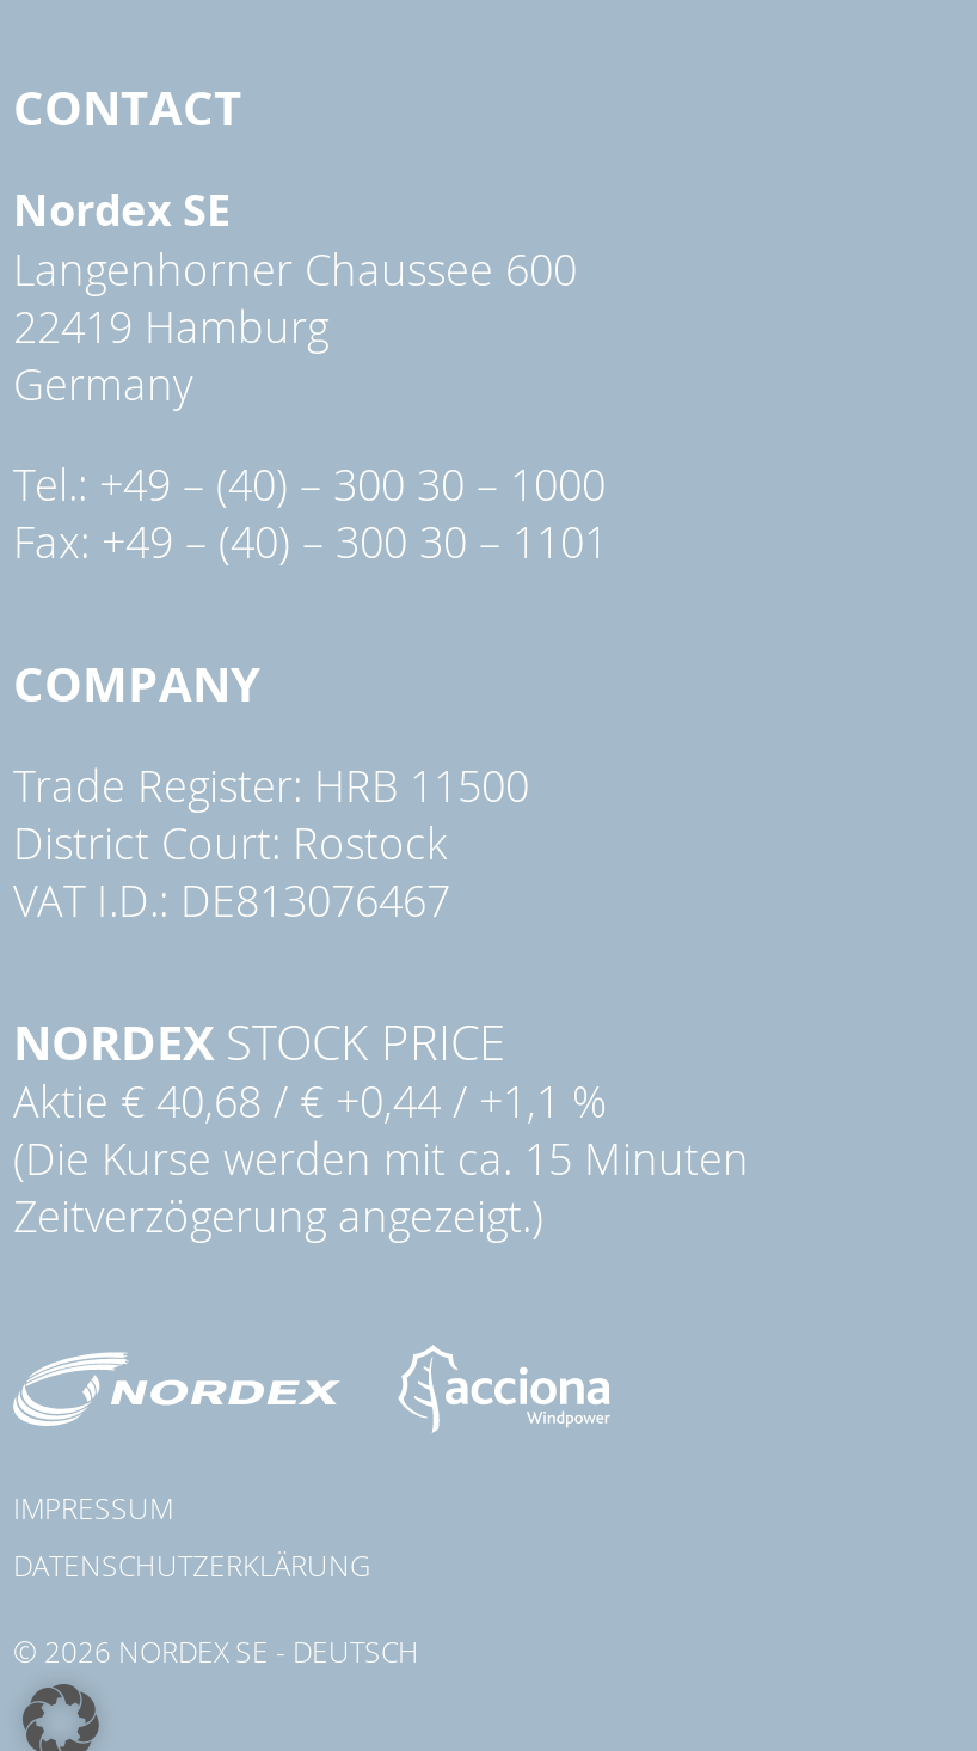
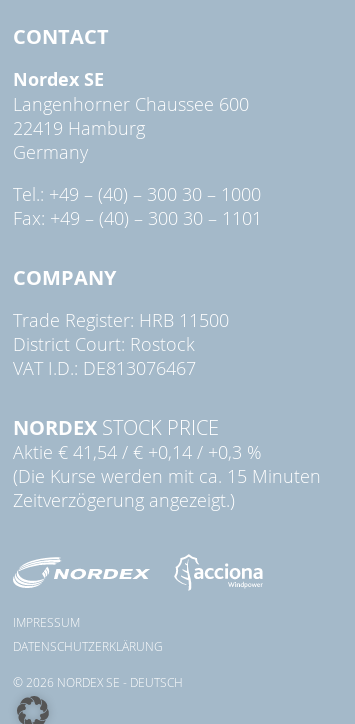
- Aktie € 40,68 / € +0,44 / +1,1 %
+ Aktie € 41,54 / € +0,14 / +0,3 %
